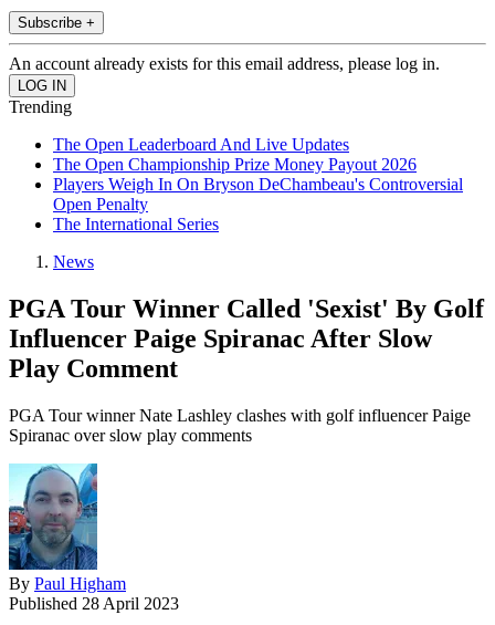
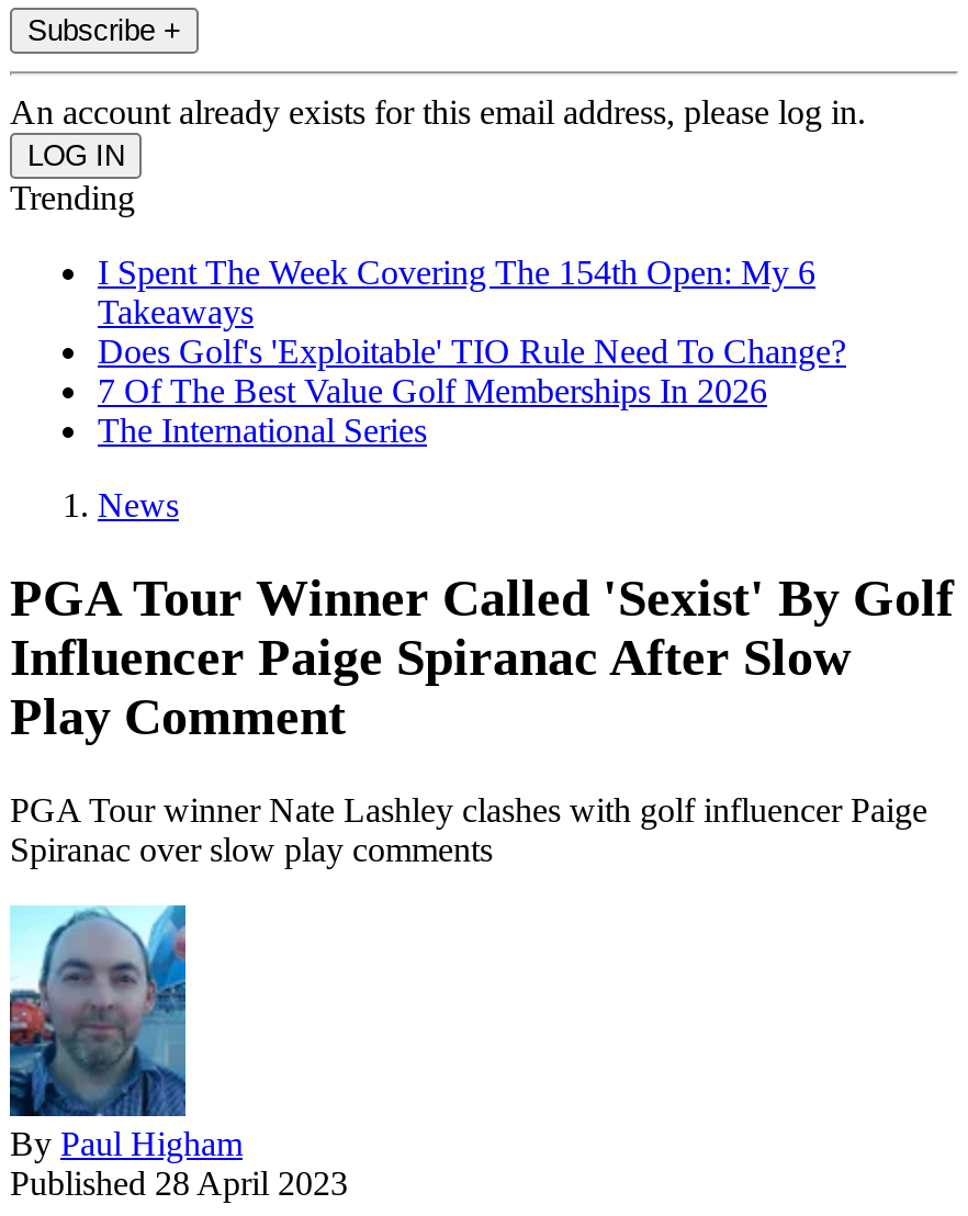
- The Open Leaderboard And Live Updates
- The Open Championship Prize Money Payout 2026
- Players Weigh In On Bryson DeChambeau's Controversial
- Open Penalty
+ I Spent The Week Covering The 154th Open: My 6
+ Takeaways
+ Does Golf's 'Exploitable' TIO Rule Need To Change?
+ 7 Of The Best Value Golf Memberships In 2026
